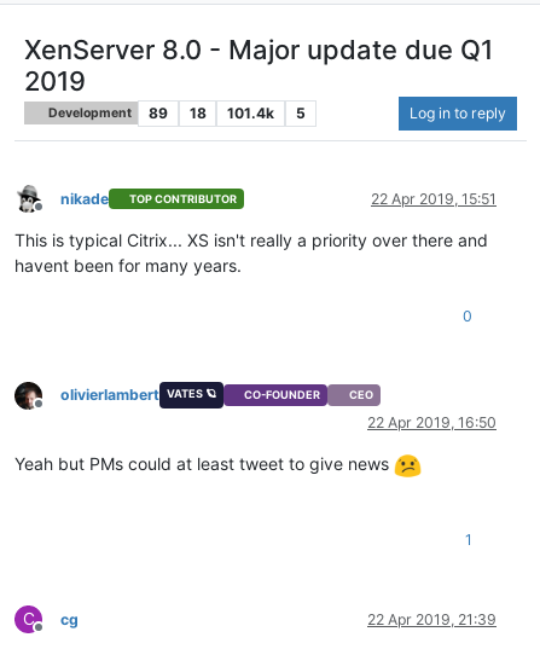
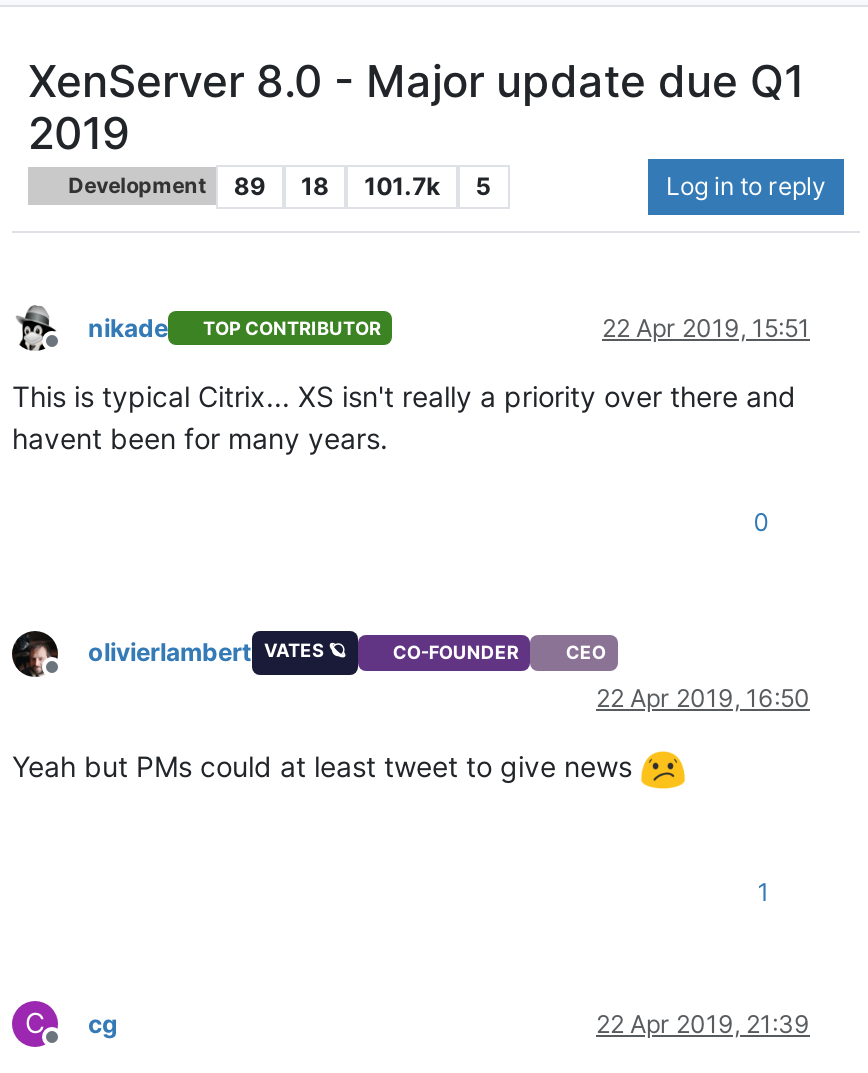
- Development 89 18 101.4k 5
+ Development 89 18 101.7k 5
